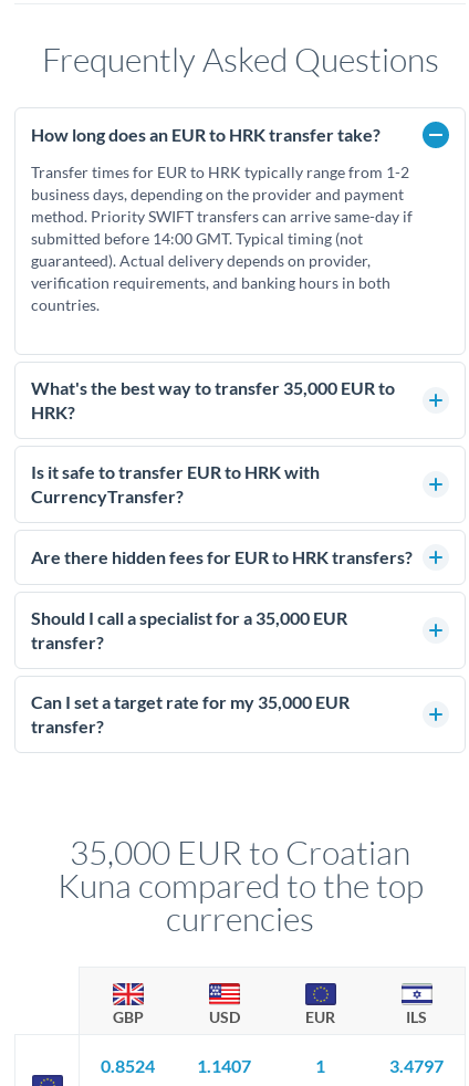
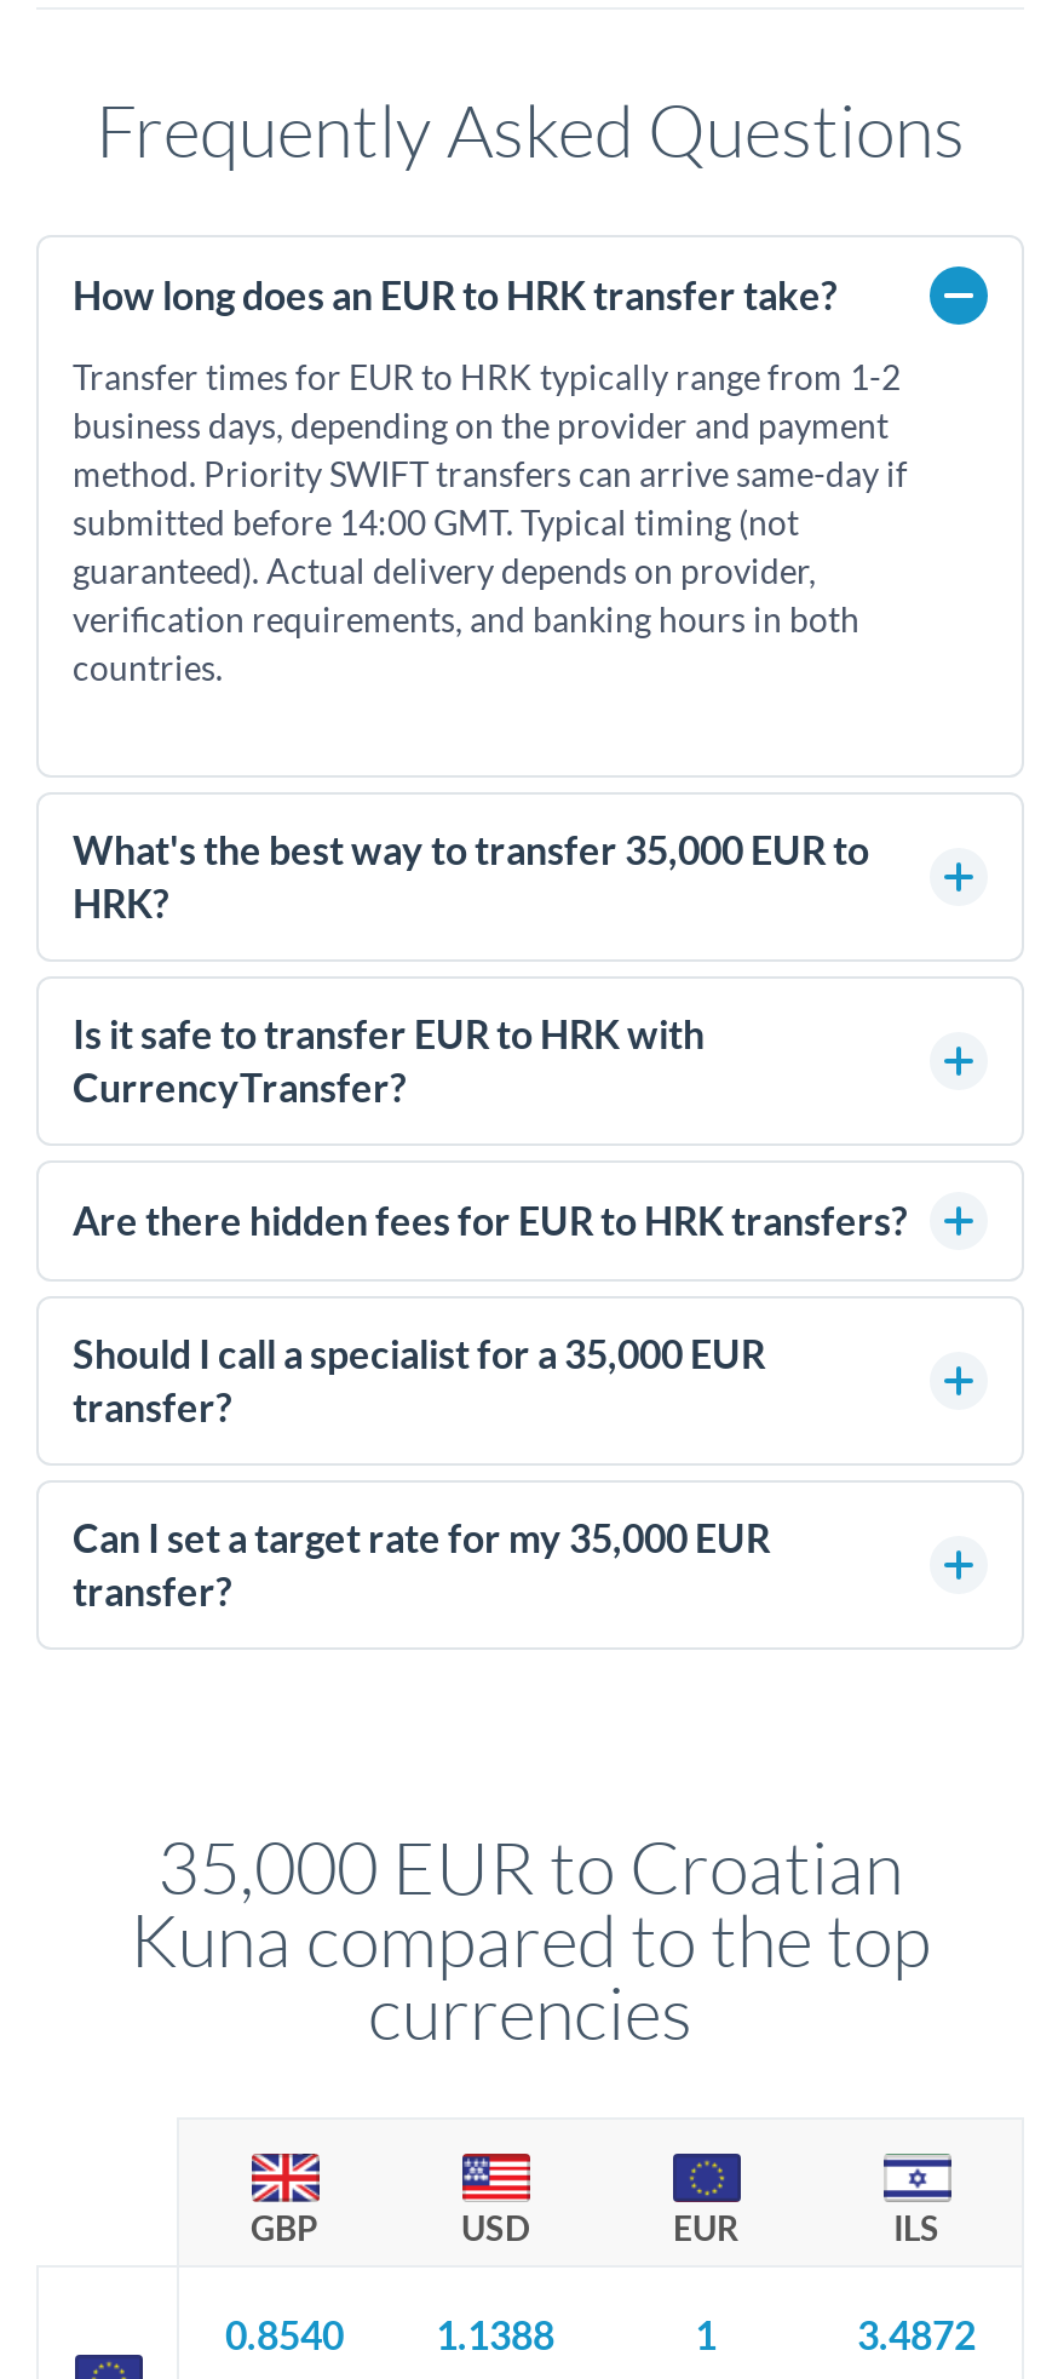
- 0.8524
+ 0.8540

- 1.1407
+ 1.1388

- 3.4797
+ 3.4872
